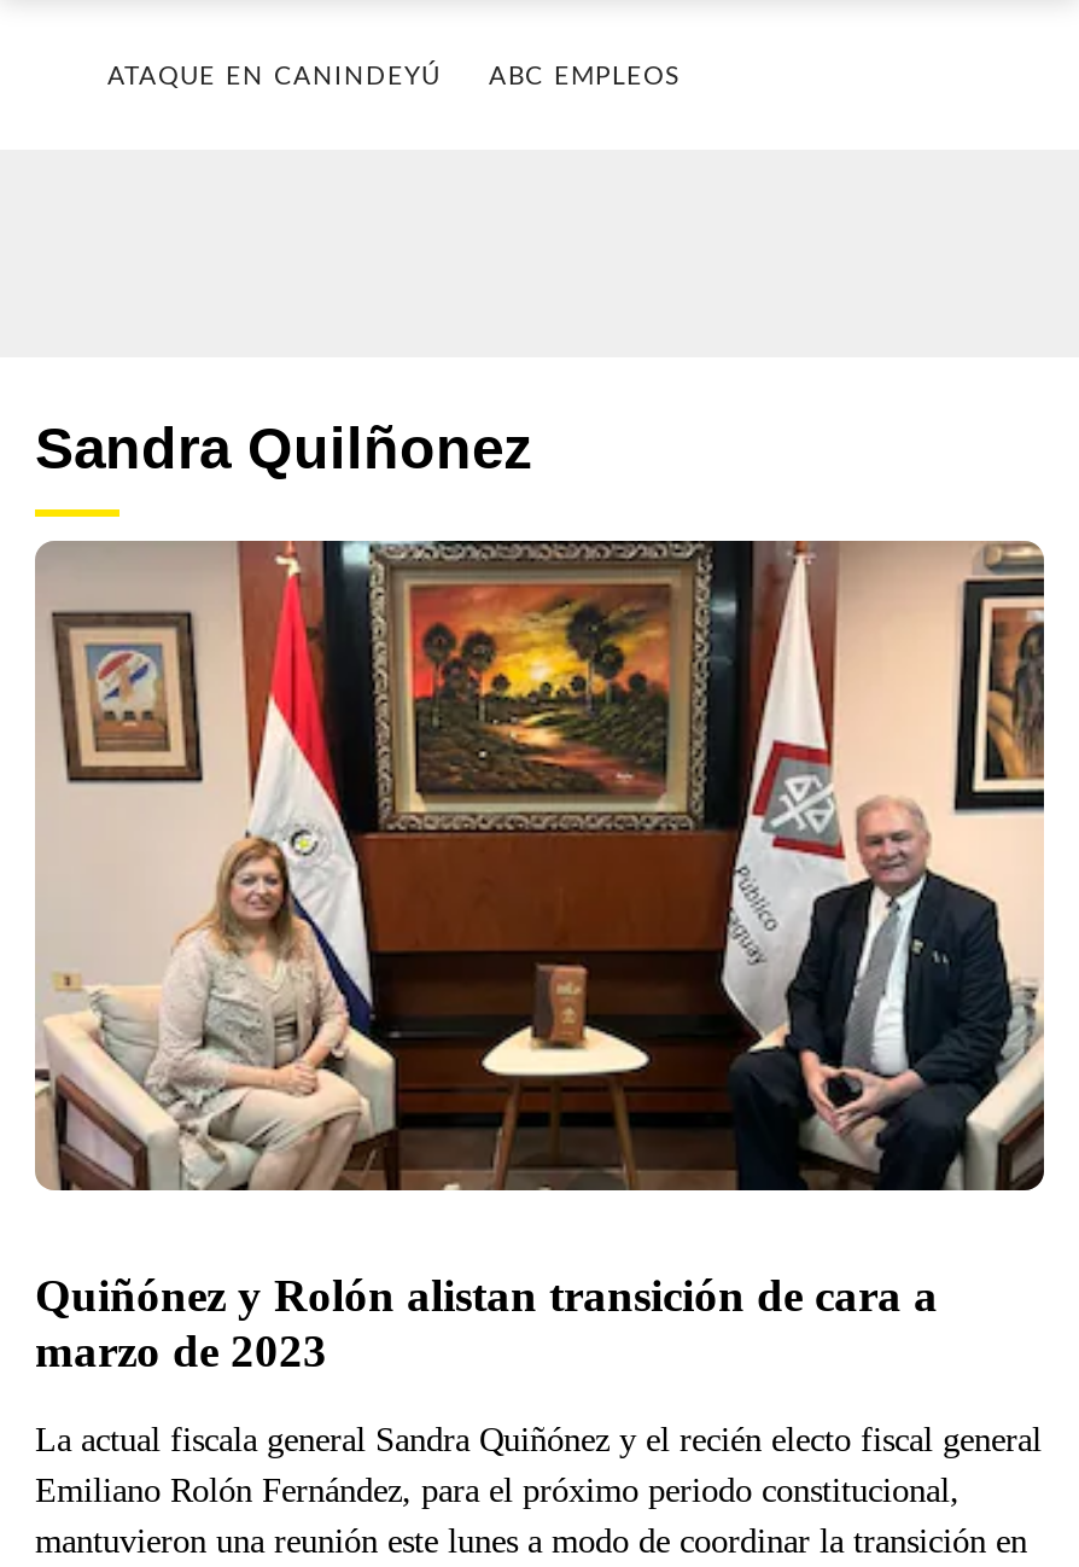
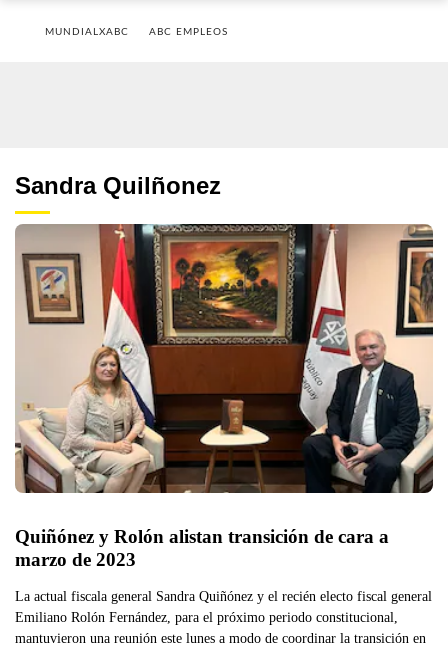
- ATAQUE EN CANINDEYÚ
+ MUNDIALXABC
